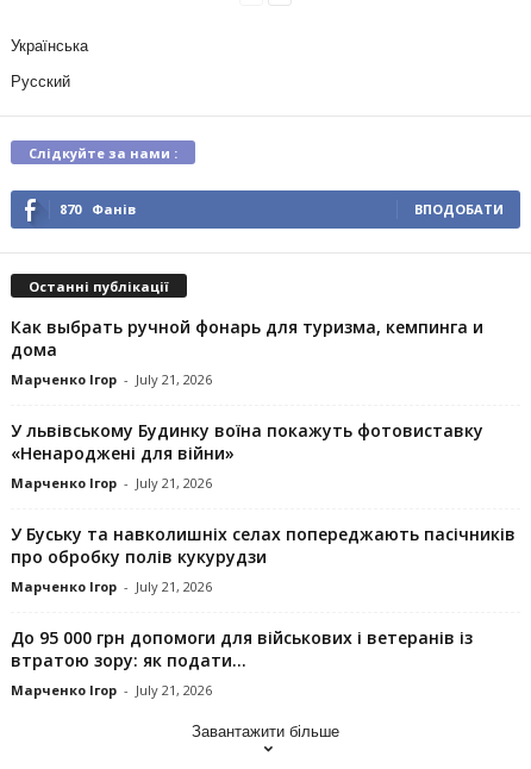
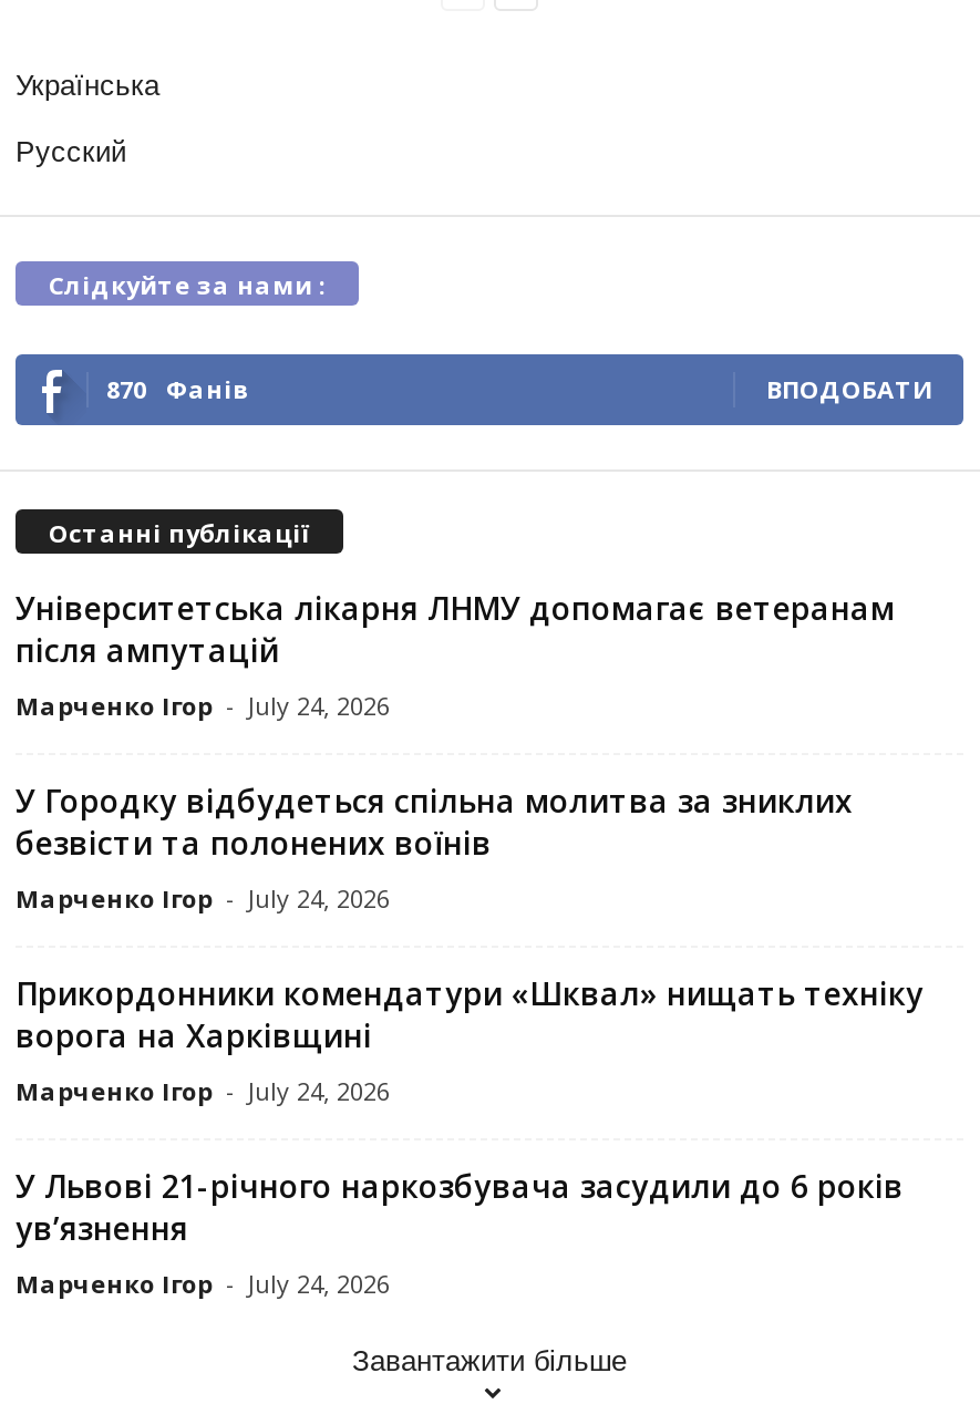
- Как выбрать ручной фонарь для туризма, кемпинга и
- дома
- Марченко Ігор - July 21, 2026
+ Університетська лікарня ЛНМУ допомагає ветеранам
+ після ампутацій
+ Марченко Ігор - July 24, 2026

- У львівському Будинку воїна покажуть фотовиставку
- «Ненароджені для війни»
- Марченко Ігор - July 21, 2026
+ У Городку відбудеться спільна молитва за зниклих
+ безвісти та полонених воїнів
+ Марченко Ігор - July 24, 2026

- У Буську та навколишніх селах попереджають пасічників
- про обробку полів кукурудзи
- Марченко Ігор - July 21, 2026
+ Прикордонники комендатури «Шквал» нищать техніку
+ ворога на Харківщині
+ Марченко Ігор - July 24, 2026

- До 95 000 грн допомоги для військових і ветеранів із
- втратою зору: як подати...
- Марченко Ігор - July 21, 2026
+ У Львові 21-річного наркозбувача засудили до 6 років
+ ув’язнення
+ Марченко Ігор - July 24, 2026
